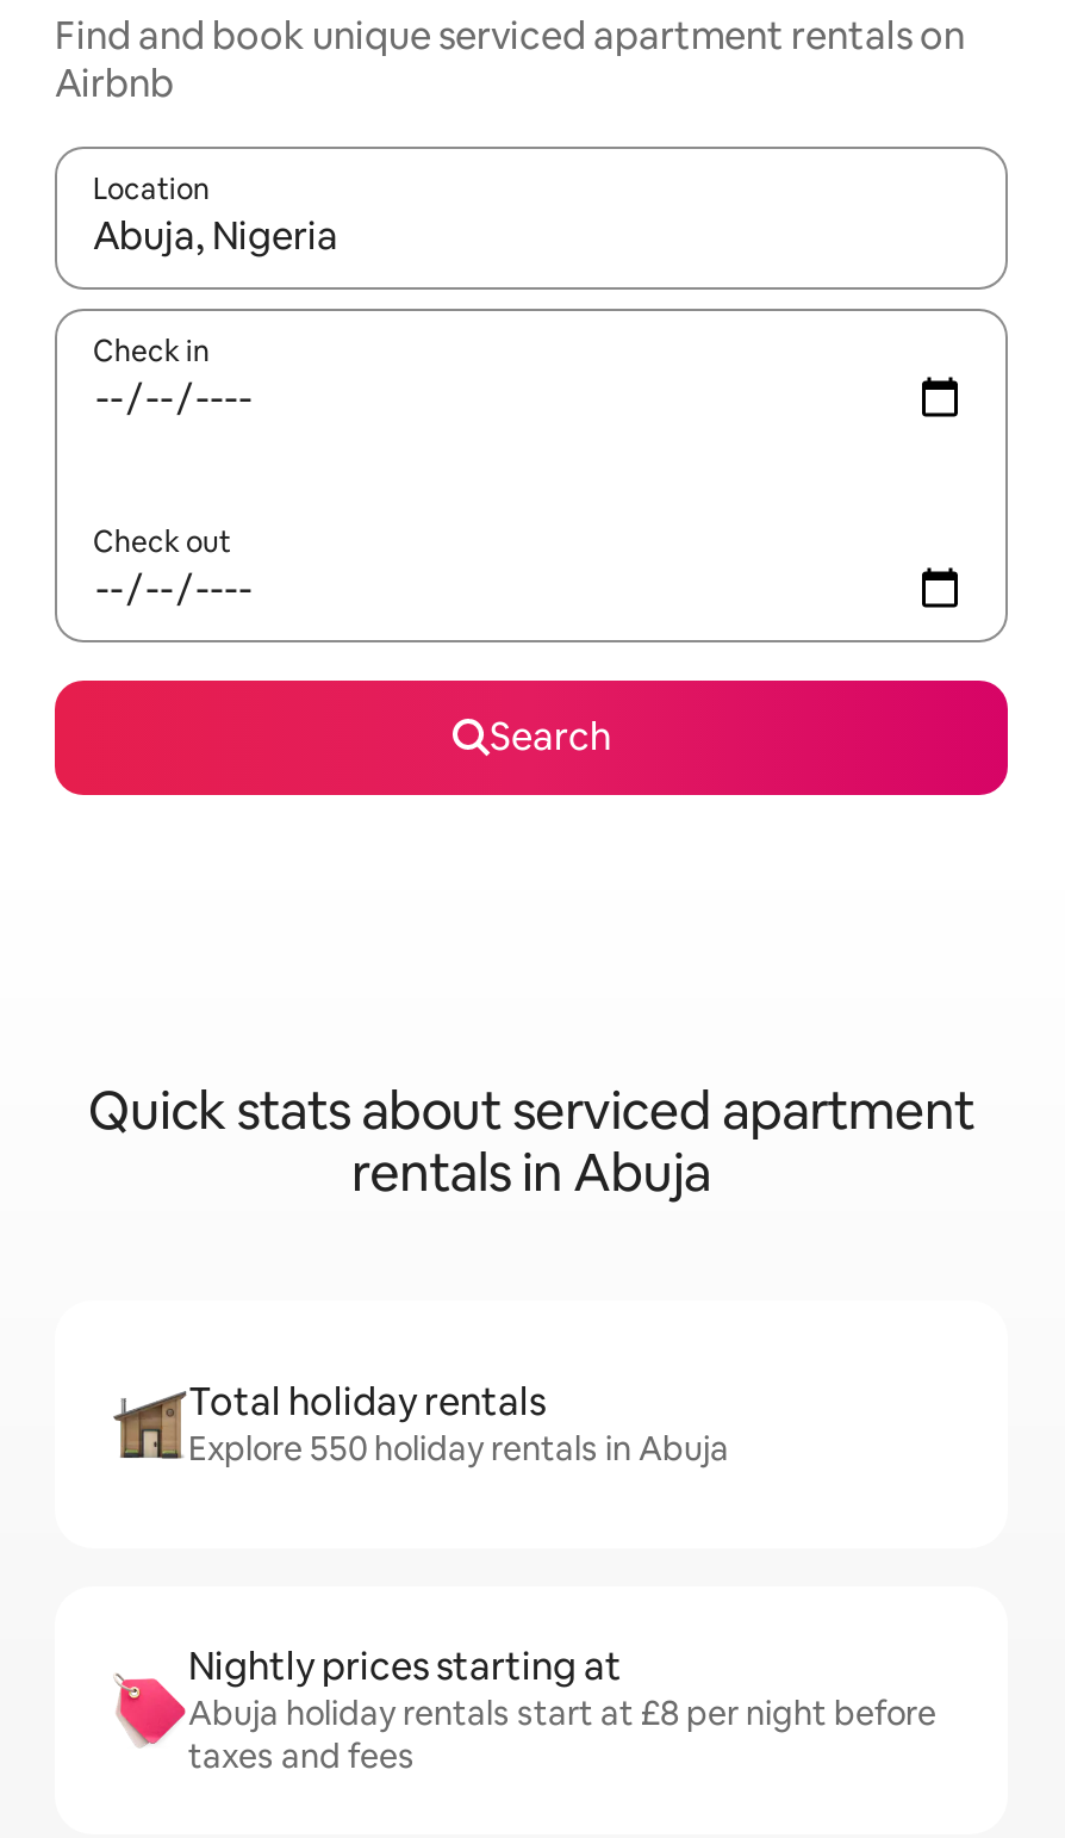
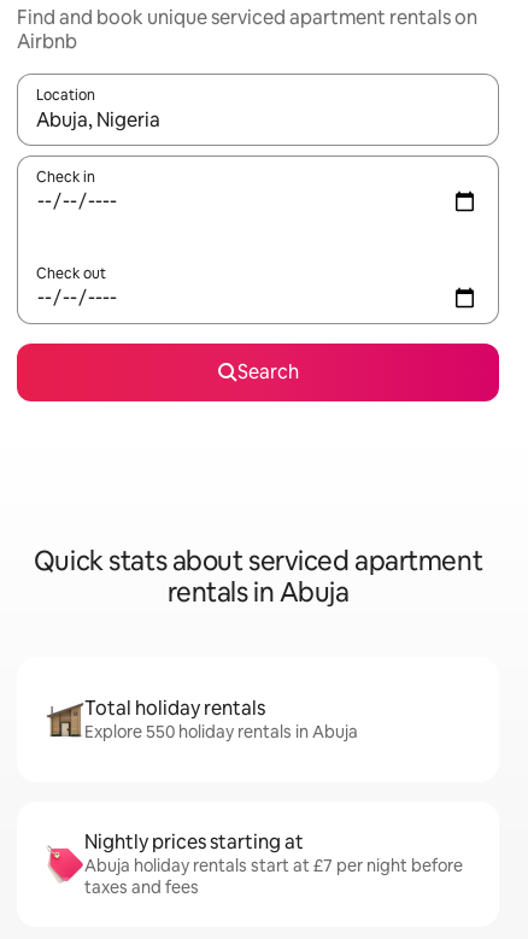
- Abuja holiday rentals start at £8 per night before
+ Abuja holiday rentals start at £7 per night before
